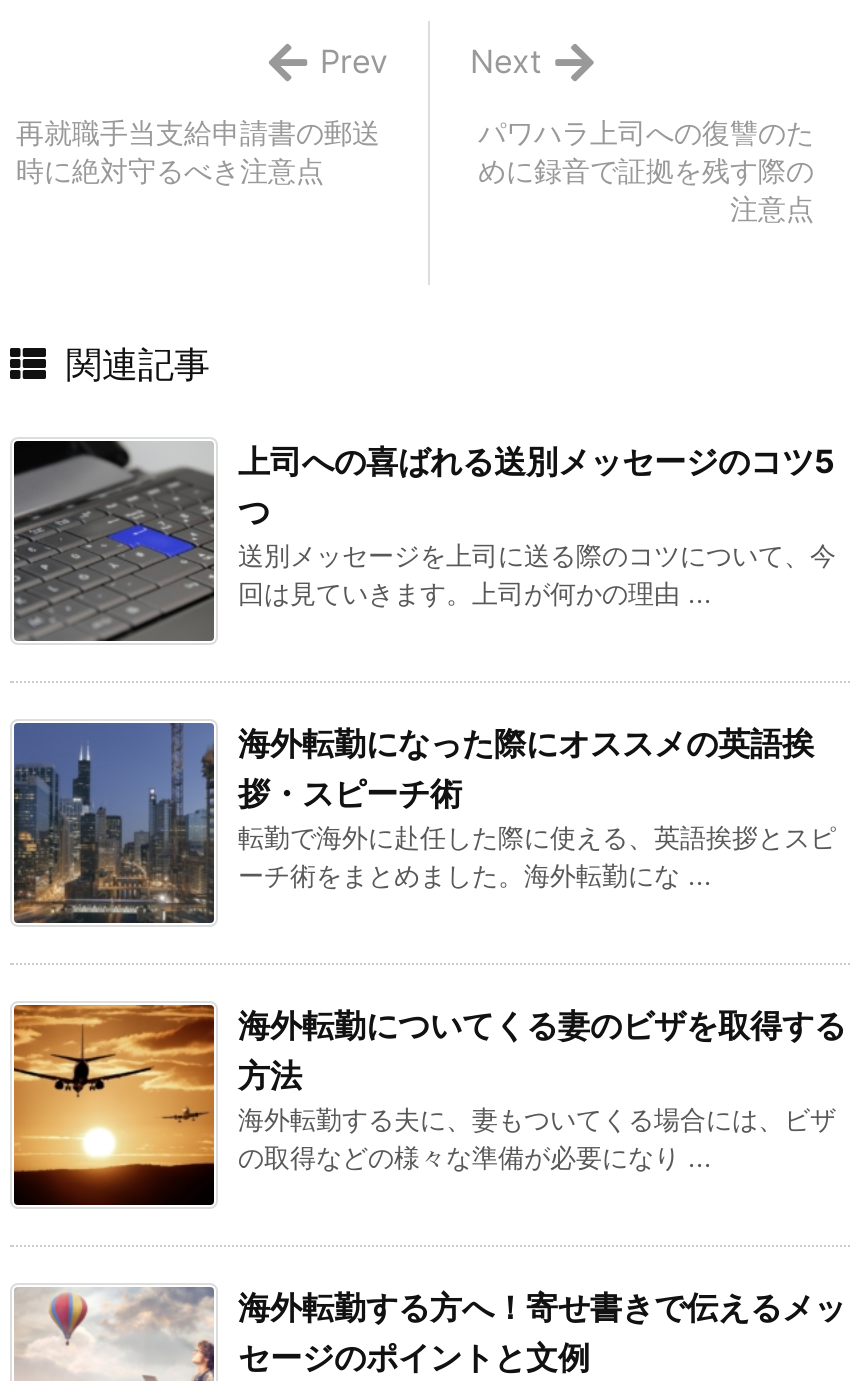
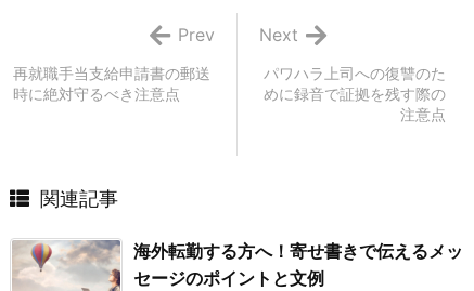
- [image]
- 上司への喜ばれる送別メッセージのコツ5
- つ
- 送別メッセージを上司に送る際のコツについて、今
- 回は見ていきます。上司が何かの理由 ...

- [image]
- 海外転勤になった際にオススメの英語挨
- 拶・スピーチ術
- 転勤で海外に赴任した際に使える、英語挨拶とスピ
- ーチ術をまとめました。海外転勤にな ...

- [image]
- 海外転勤についてくる妻のビザを取得する
- 方法
- 海外転勤する夫に、妻もついてくる場合には、ビザ
- の取得などの様々な準備が必要になり ...
